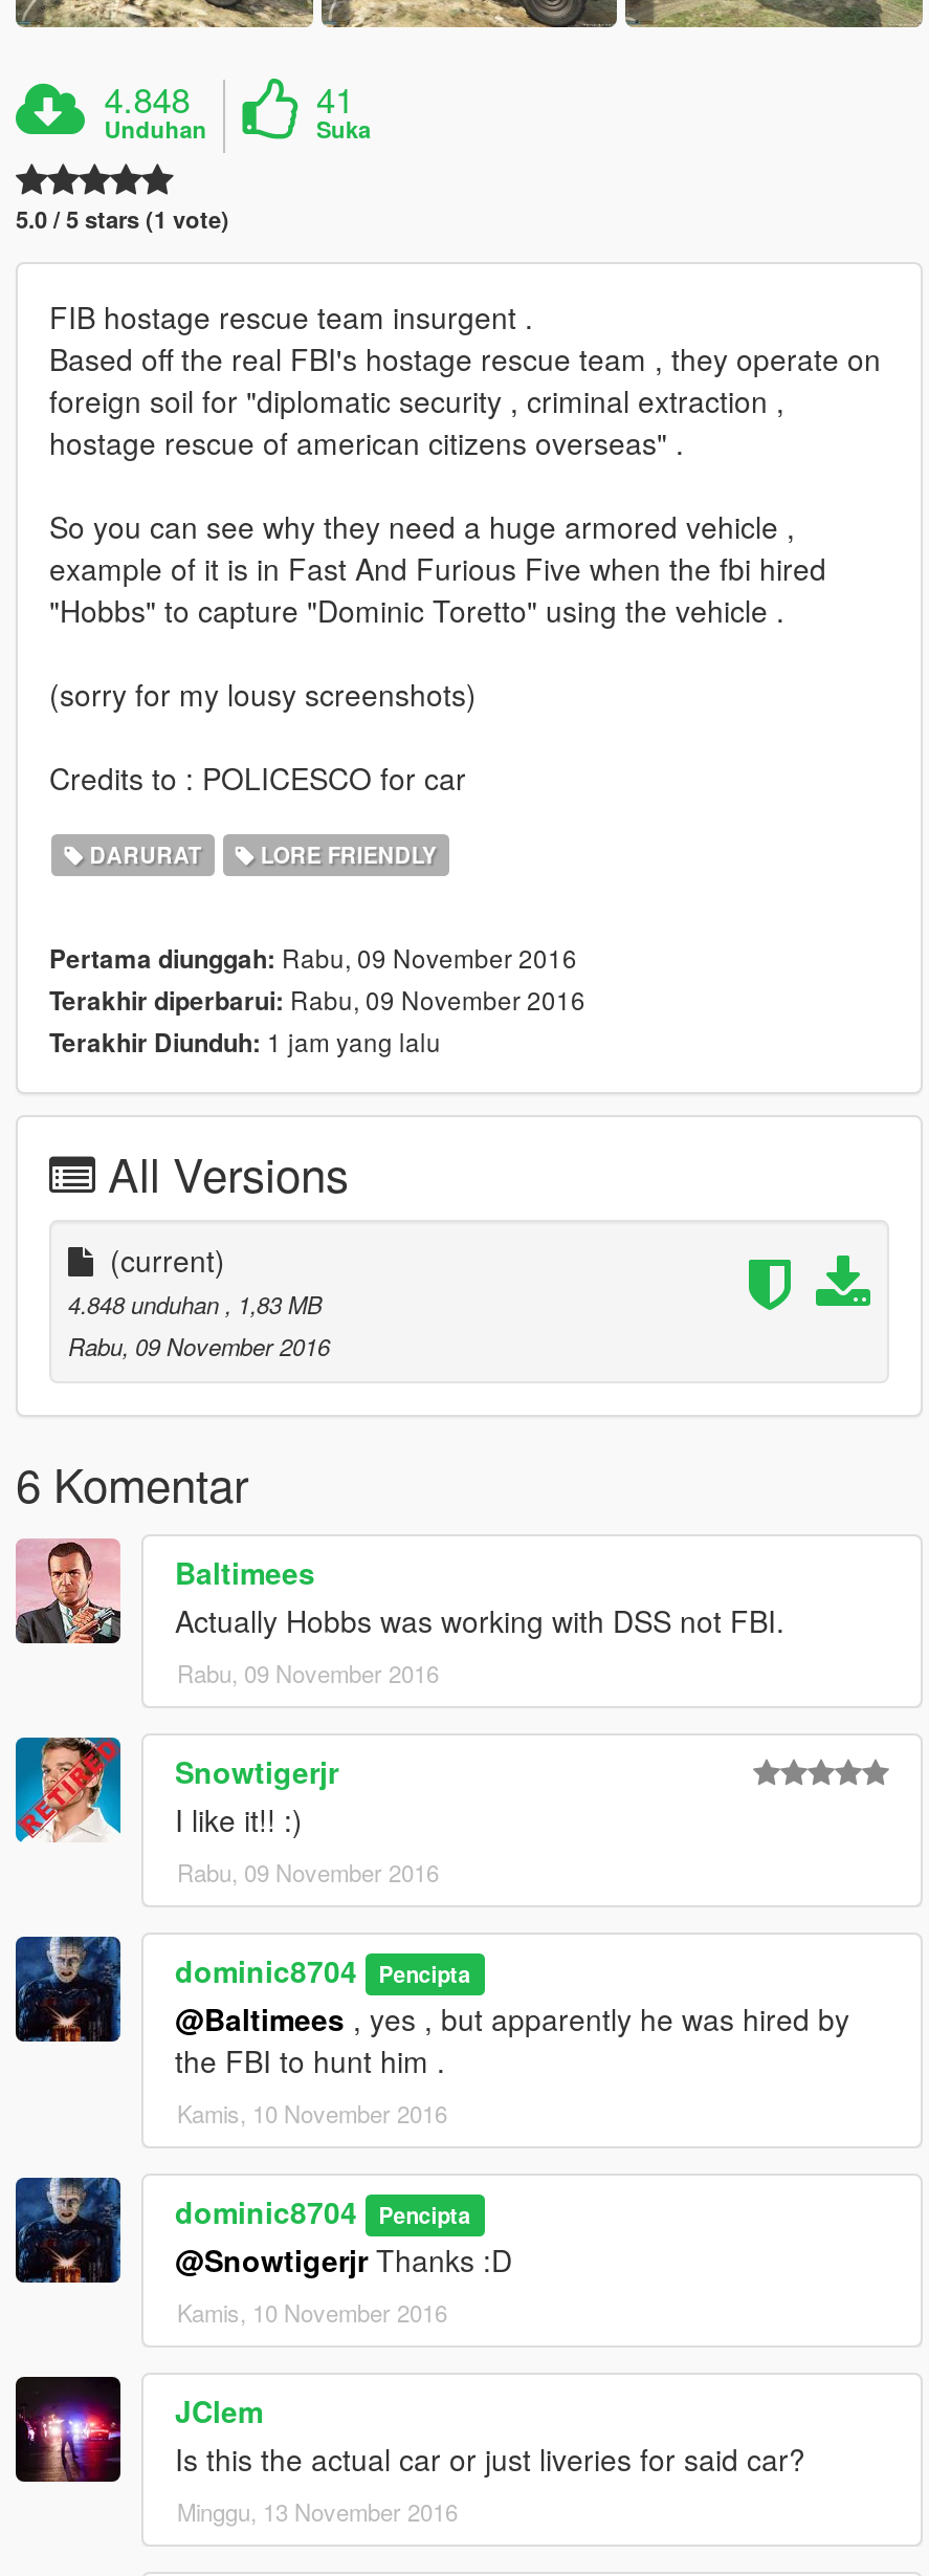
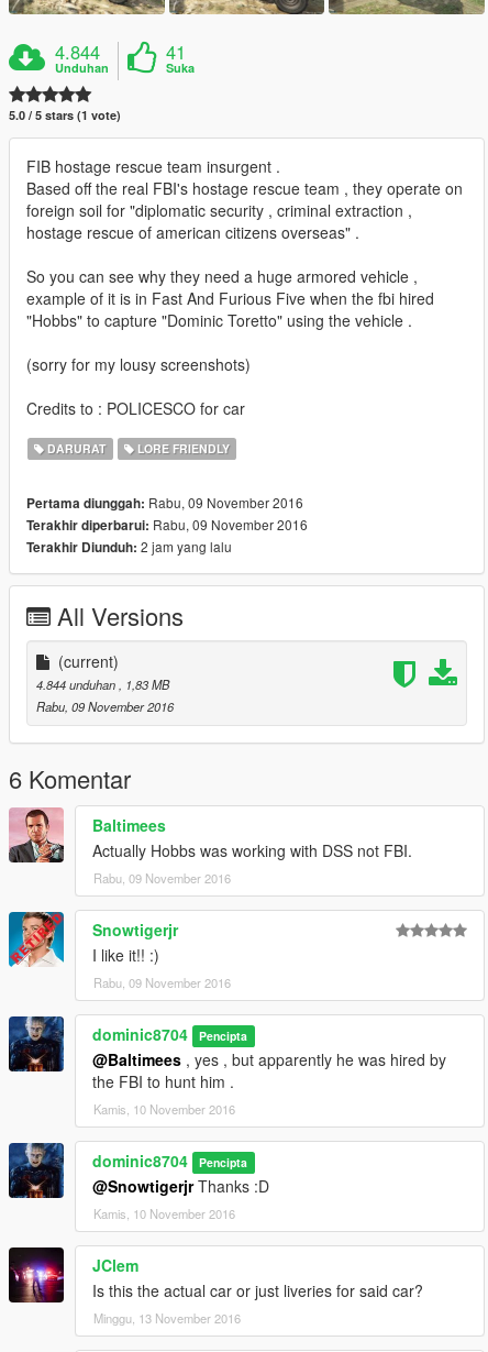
- 4.848
+ 4.844

- Terakhir Diunduh: 1 jam yang lalu
+ Terakhir Diunduh: 2 jam yang lalu

- 4.848 unduhan, 1,83 MB
+ 4.844 unduhan, 1,83 MB
